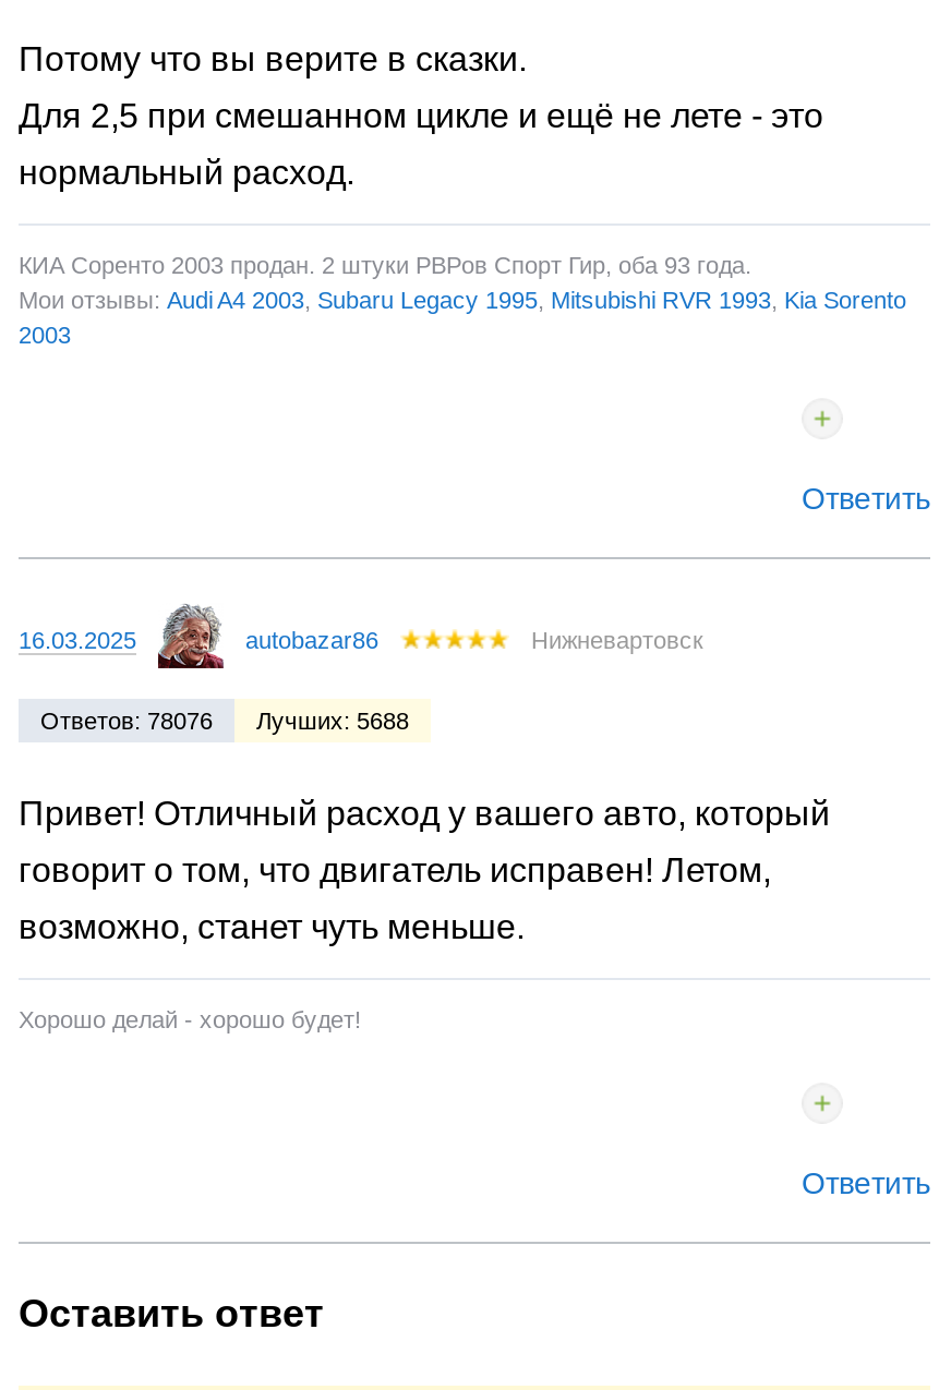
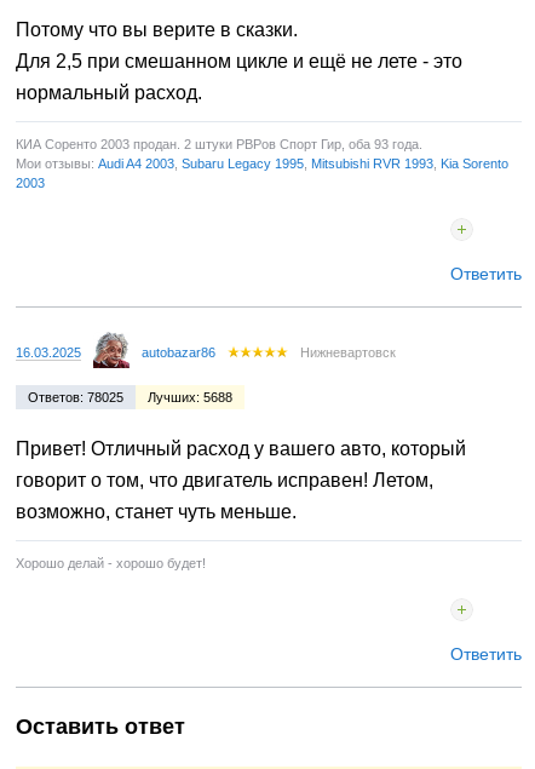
- Ответов: 78076 Лучших: 5688
+ Ответов: 78025 Лучших: 5688
